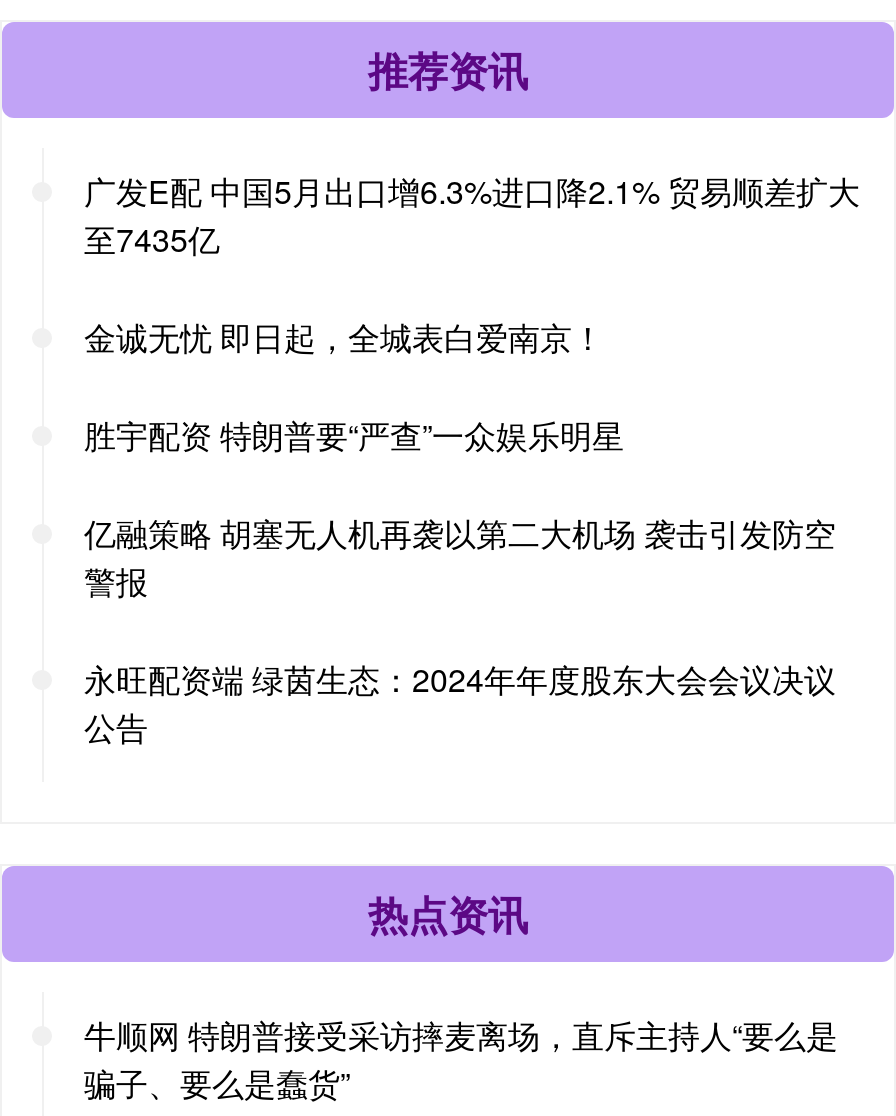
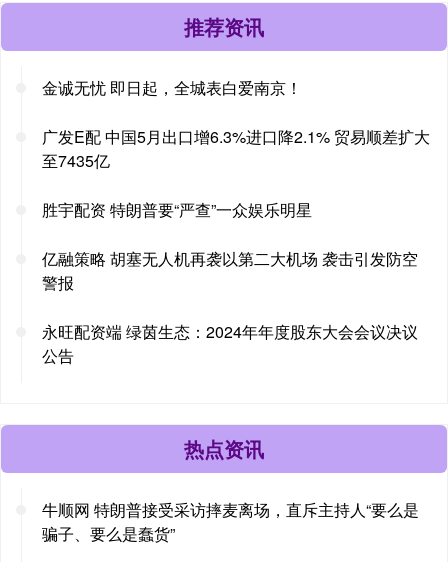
moved down: 广发E配 中国5月出口增6.3%进口降2.1% 贸易顺差扩大 | 至7435亿

moved up: 金诚无忧 即日起，全城表白爱南京！
